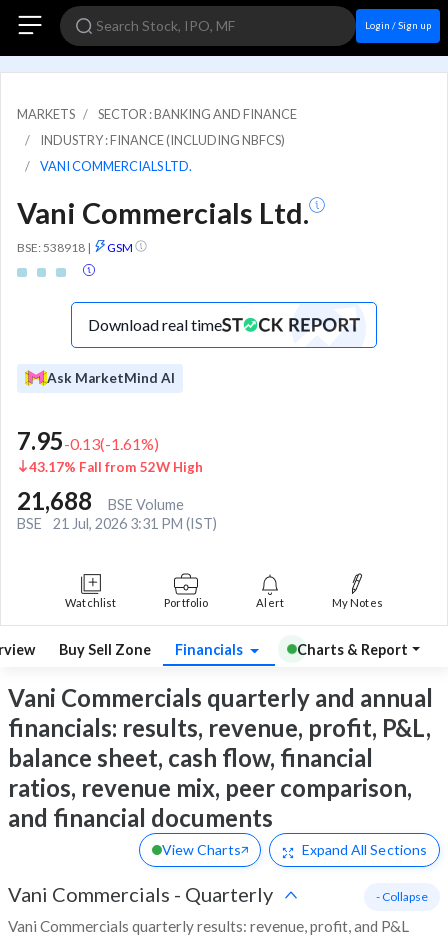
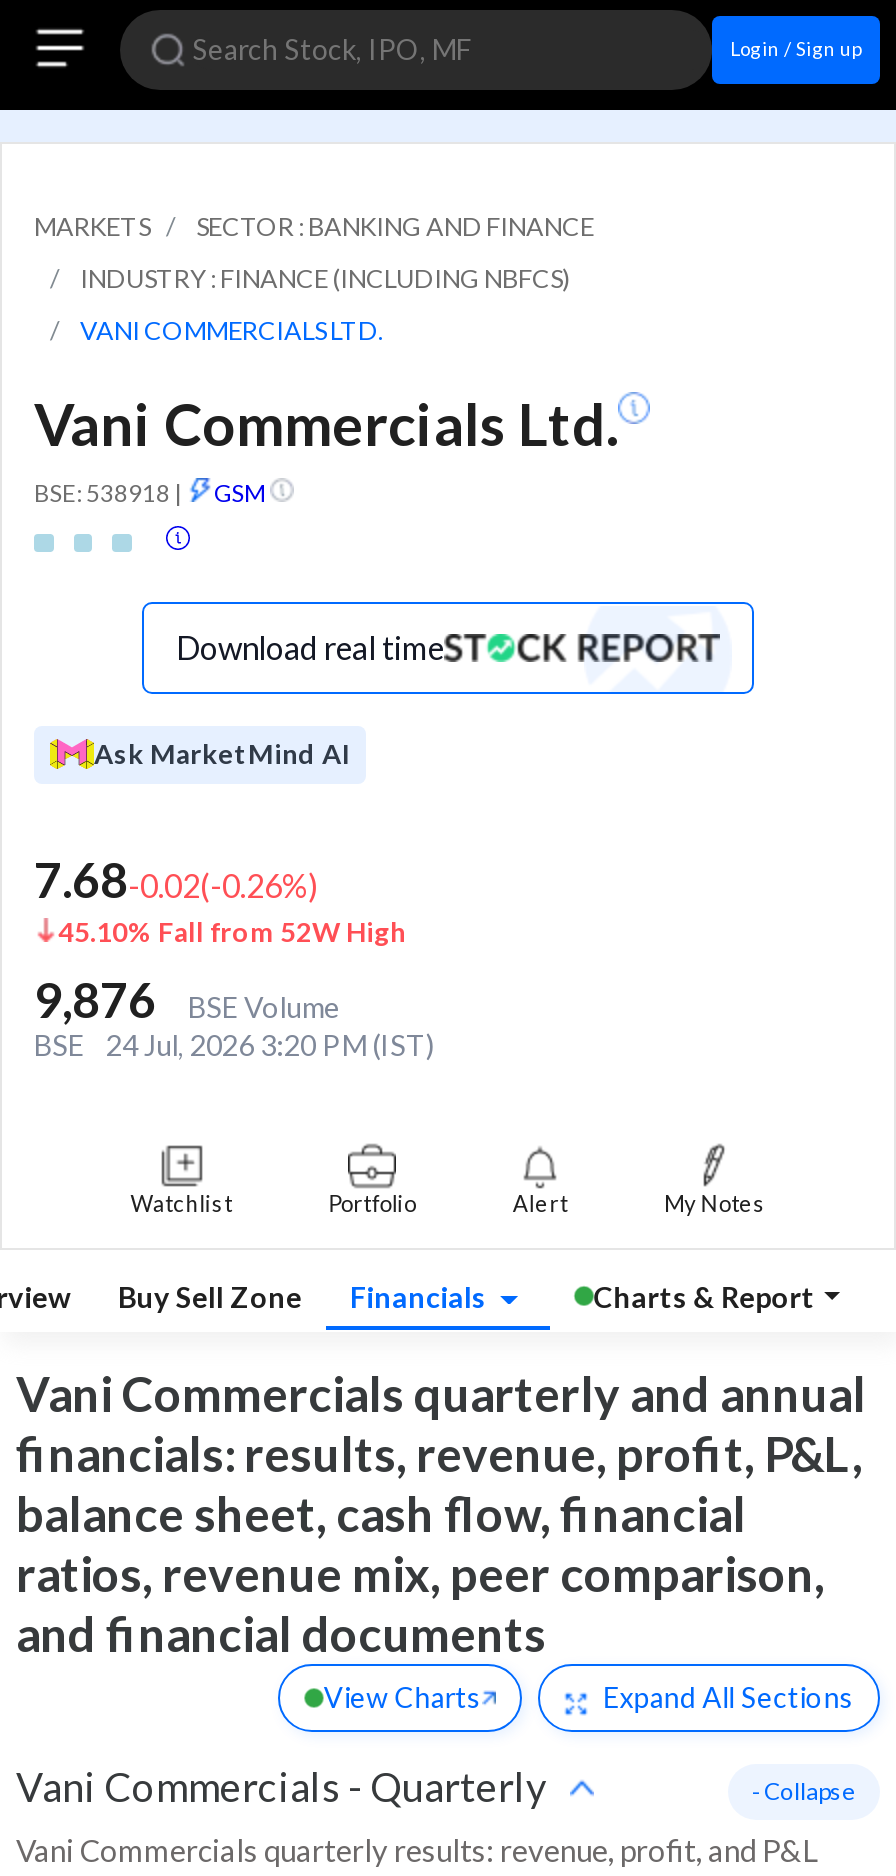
- 7.95-0.13(-1.61%)
+ 7.68-0.02(-0.26%)

- 43.17% Fall from 52W High
+ 45.10% Fall from 52W High

- 21,688 BSE Volume
+ 9,876 BSE Volume

- BSE 21 Jul, 2026 3:31 PM (IST)
+ BSE 24 Jul, 2026 3:20 PM (IST)
